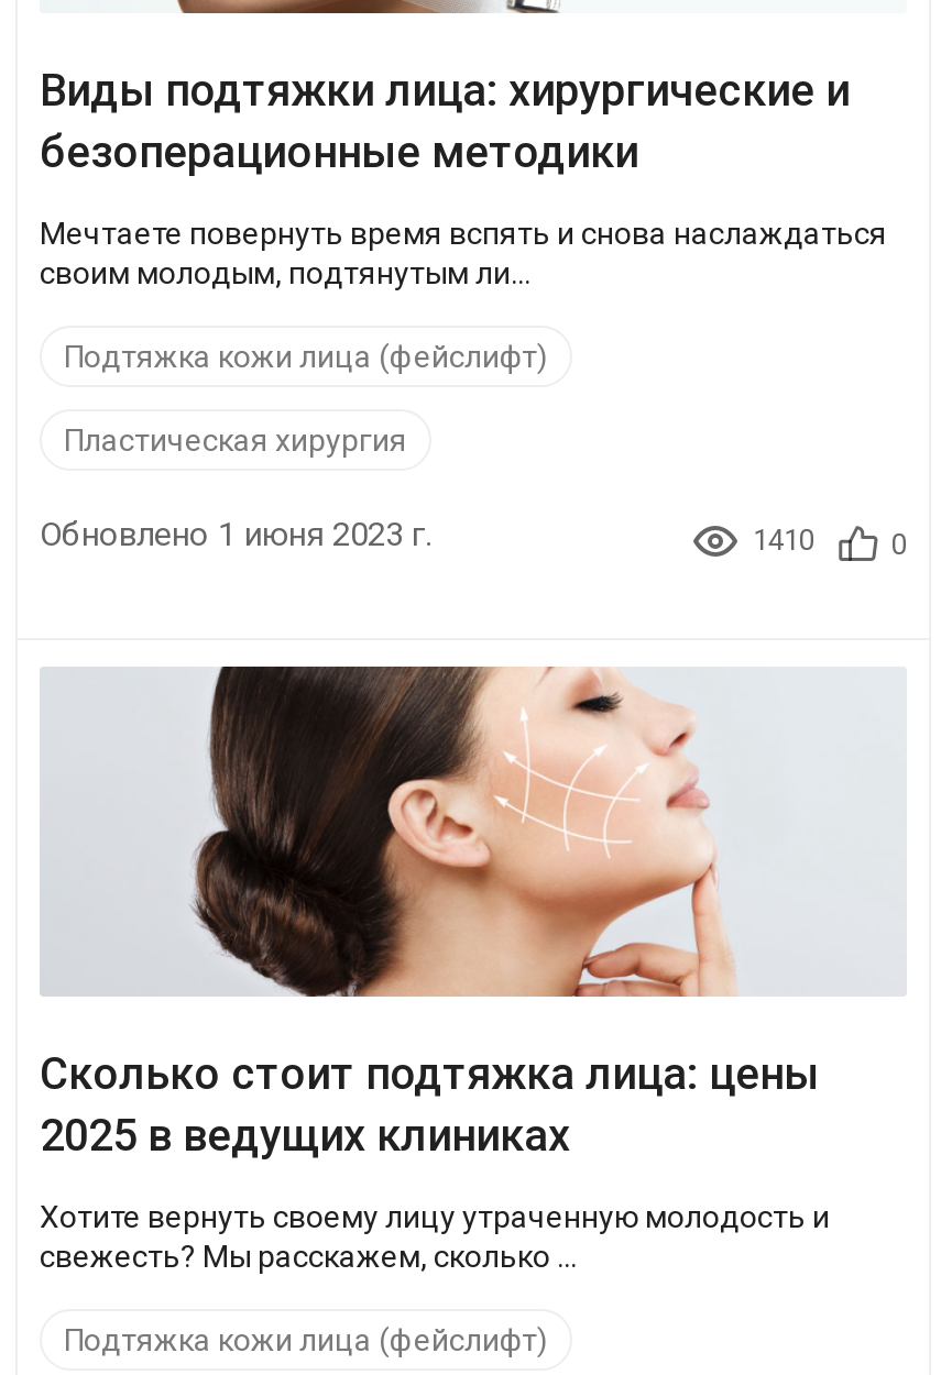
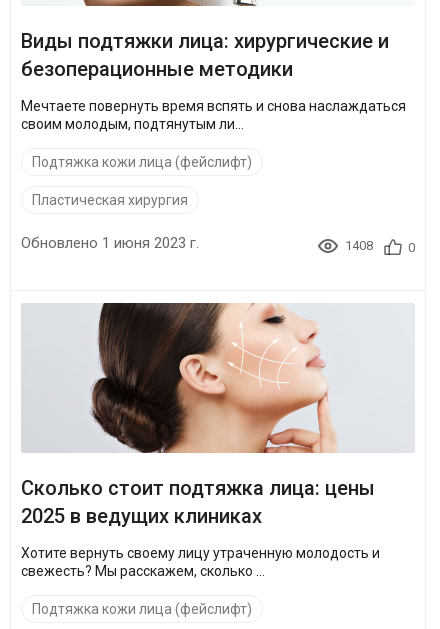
- 1410
+ 1408
